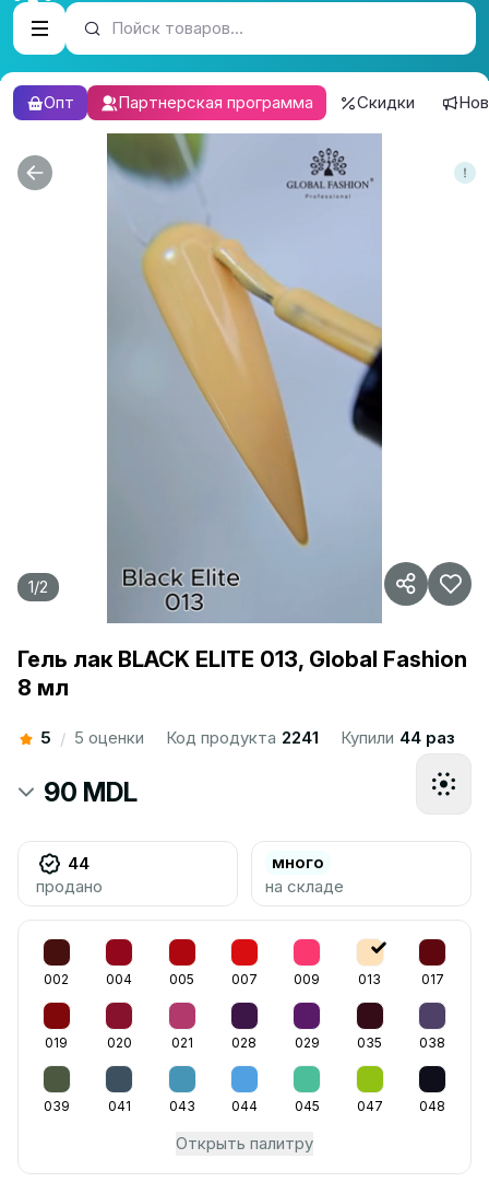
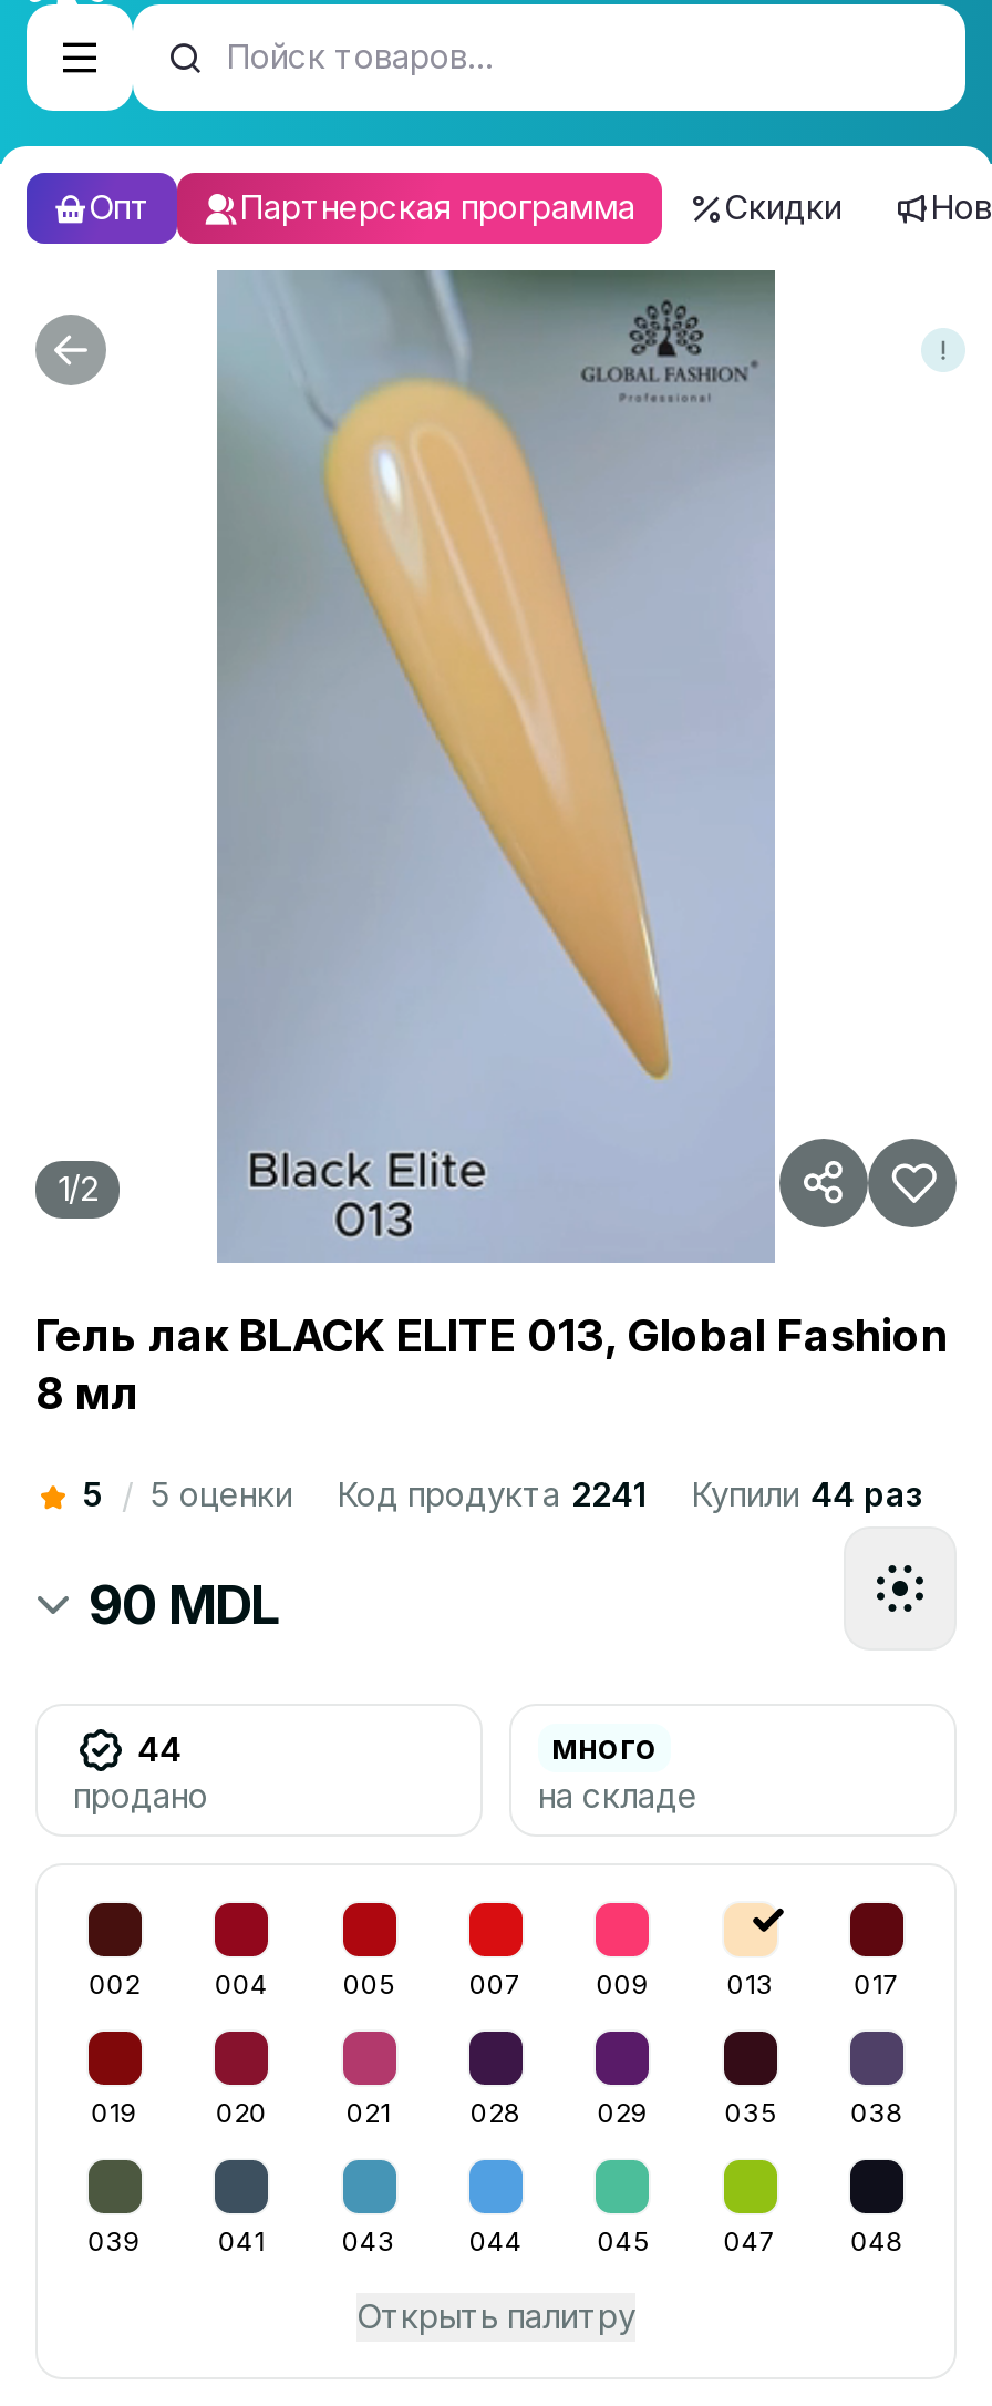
- [image]
+ [image]
